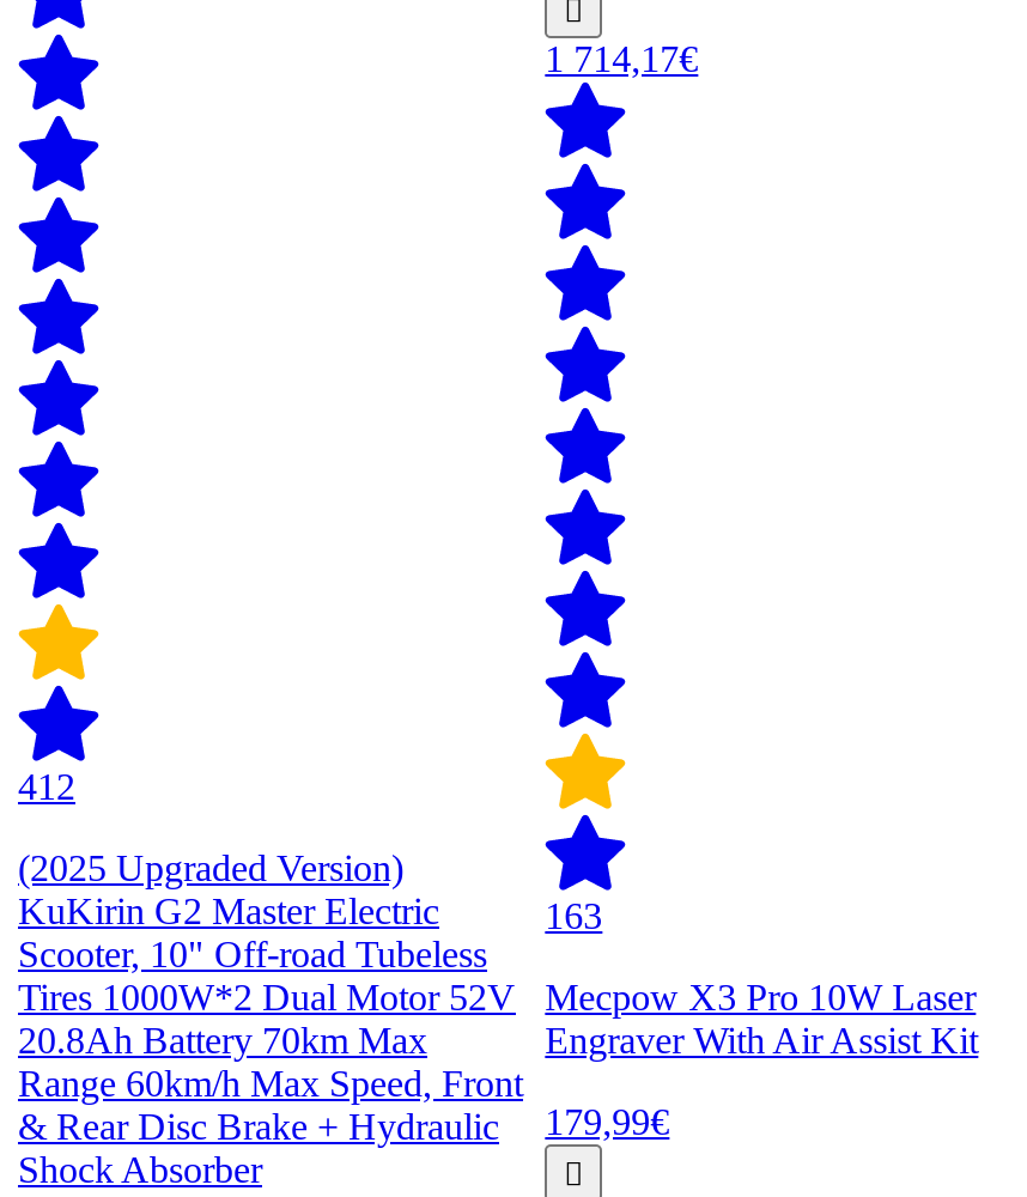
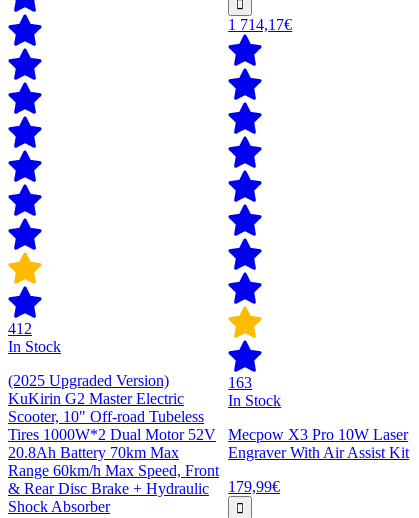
+ In Stock

+ In Stock
